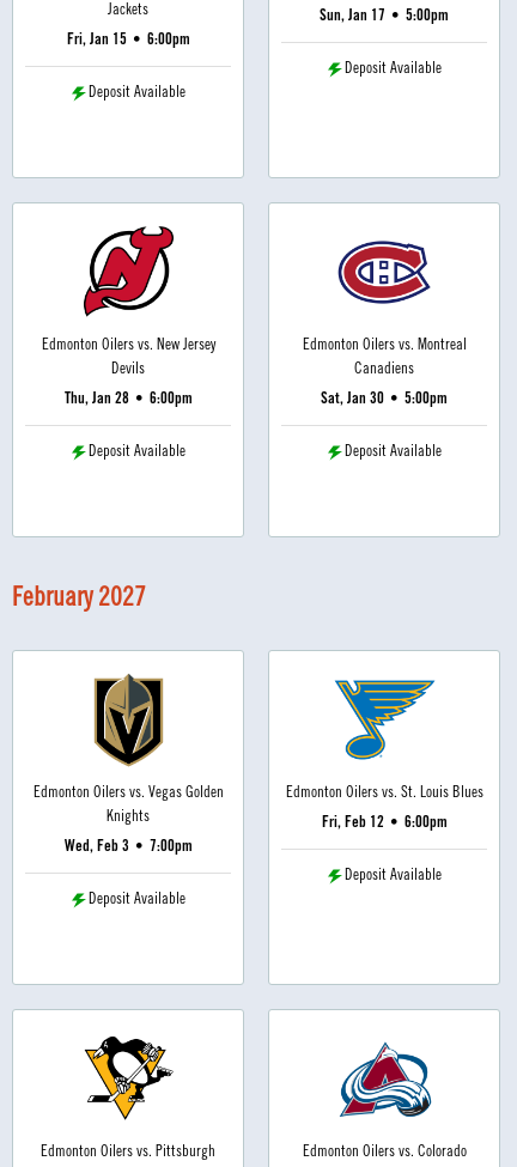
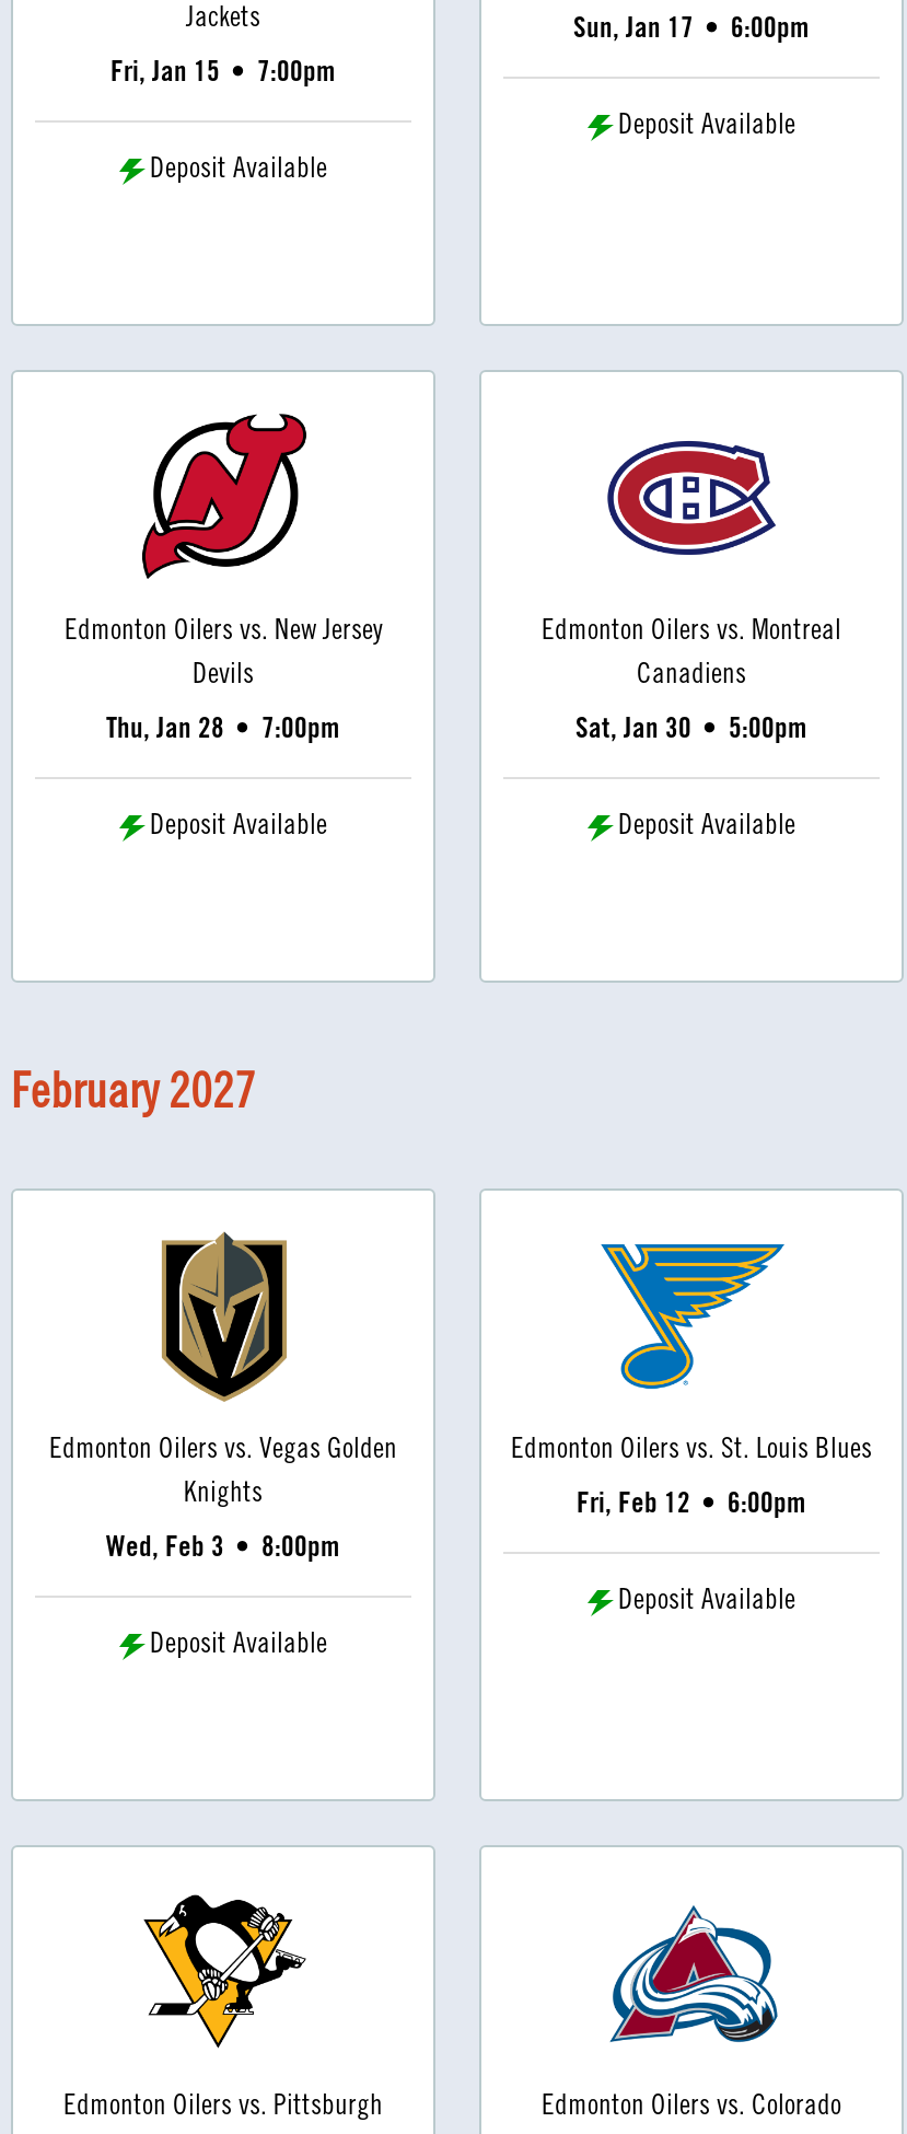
- Sun, Jan 17 • 5:00pm
+ Sun, Jan 17 • 6:00pm

- Fri, Jan 15 • 6:00pm
+ Fri, Jan 15 • 7:00pm

- Thu, Jan 28 • 6:00pm
+ Thu, Jan 28 • 7:00pm

- Wed, Feb 3 • 7:00pm
+ Wed, Feb 3 • 8:00pm
